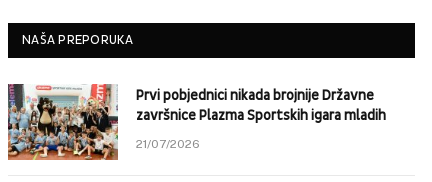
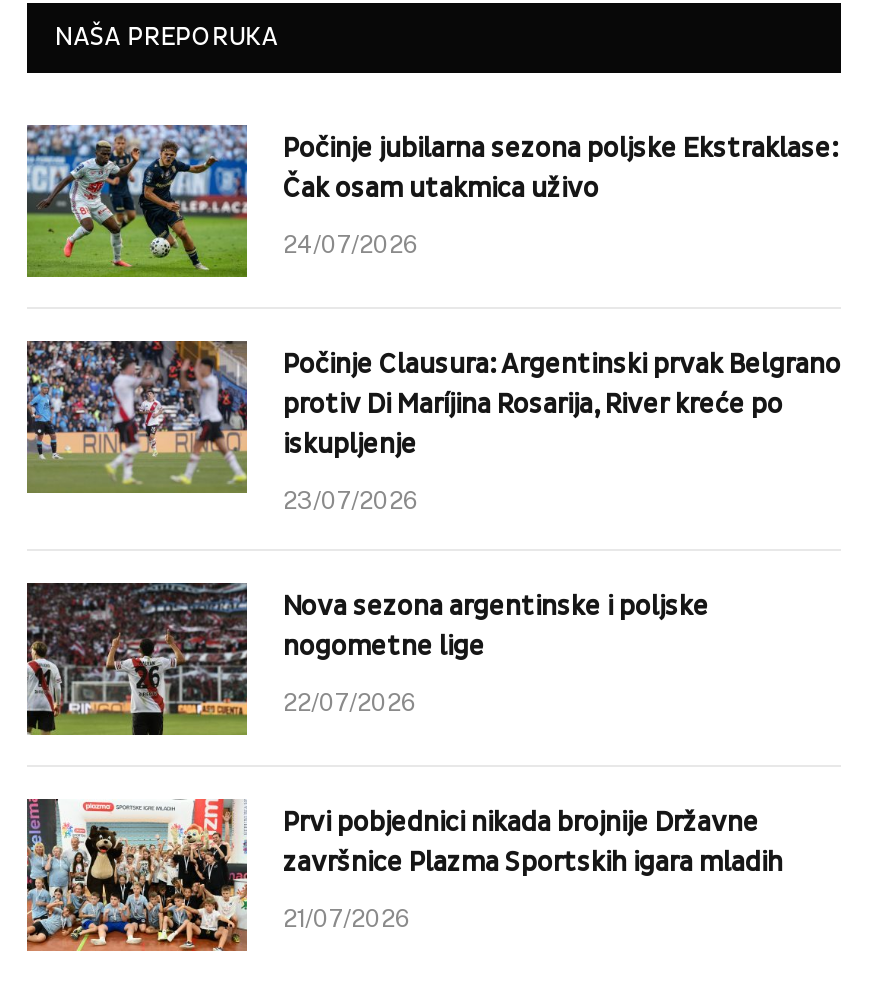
+ [image]
+ Počinje Clausura: Argentinski prvak Belgrano
+ protiv Di Maríjina Rosarija, River kreće po
+ iskupljenje
+ 23/07/2026
+ Nova sezona argentinske i poljske
+ nogometne lige
+ 22/07/2026

+ [image]

+ [image]
+ Počinje jubilarna sezona poljske Ekstraklase:
+ Čak osam utakmica uživo
+ 24/07/2026
